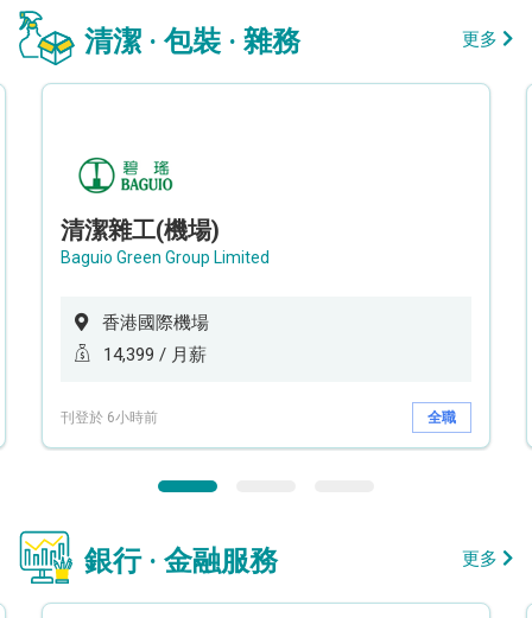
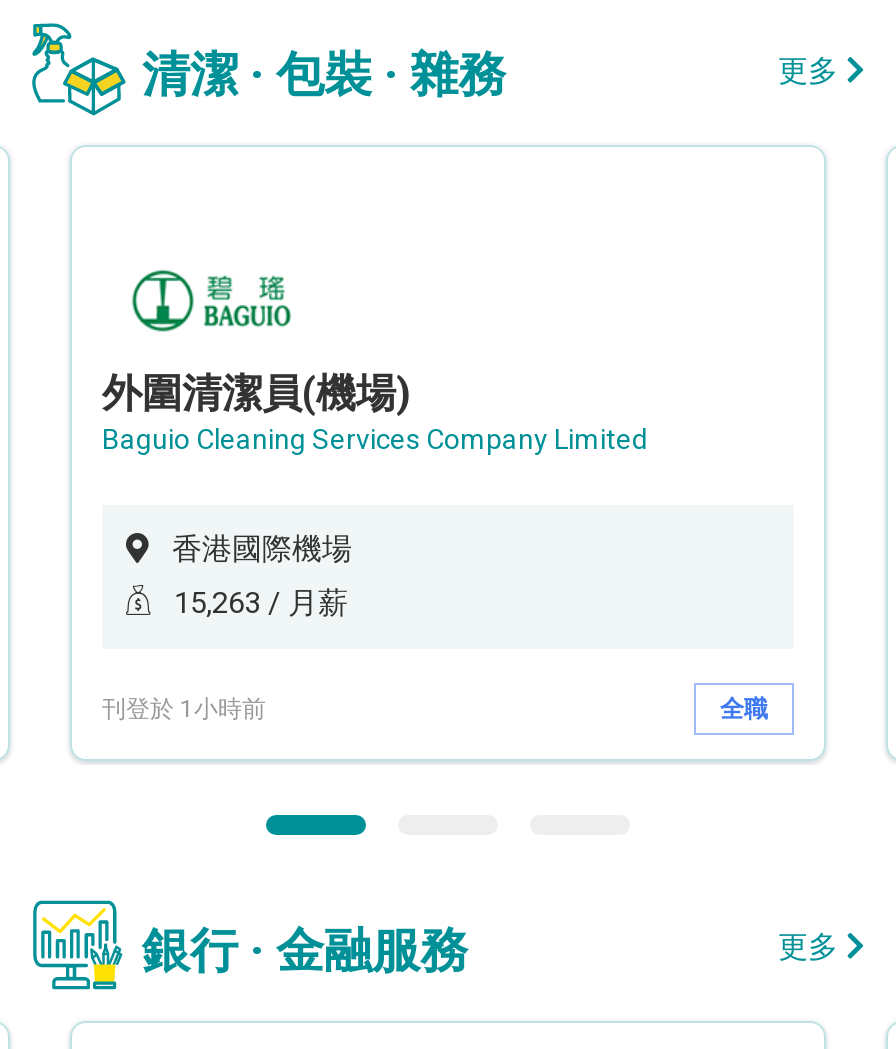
- 清潔雜工(機場)
- Baguio Green Group Limited
+ 外圍清潔員(機場)
+ Baguio Cleaning Services Company Limited

- 14,399 / 月薪
+ 15,263 / 月薪

- 刊登於 6小時前
+ 刊登於 1小時前
